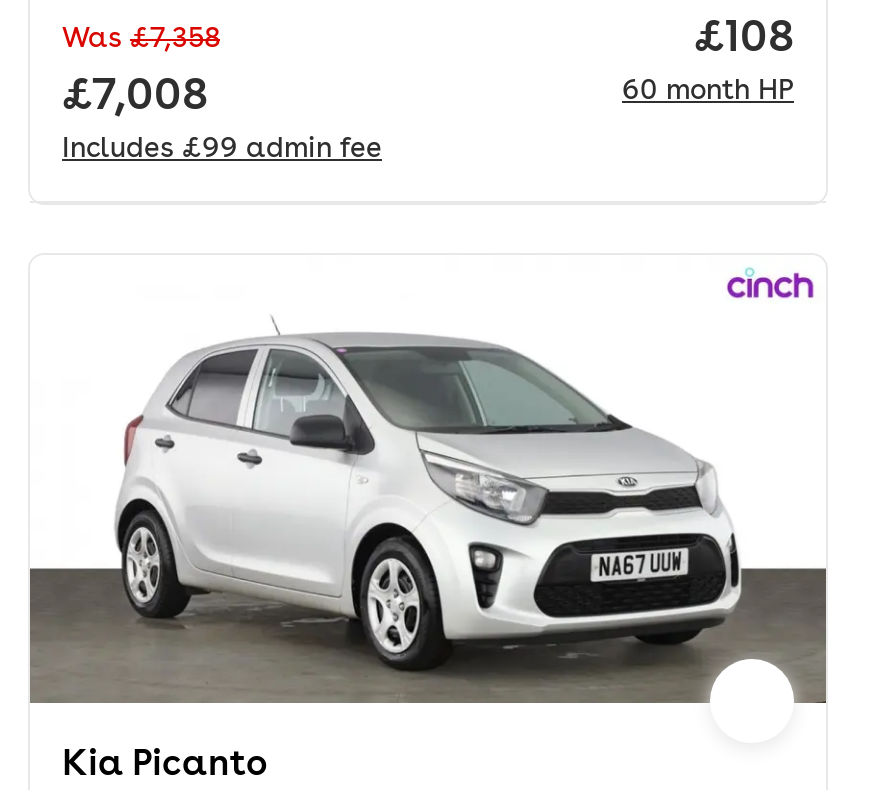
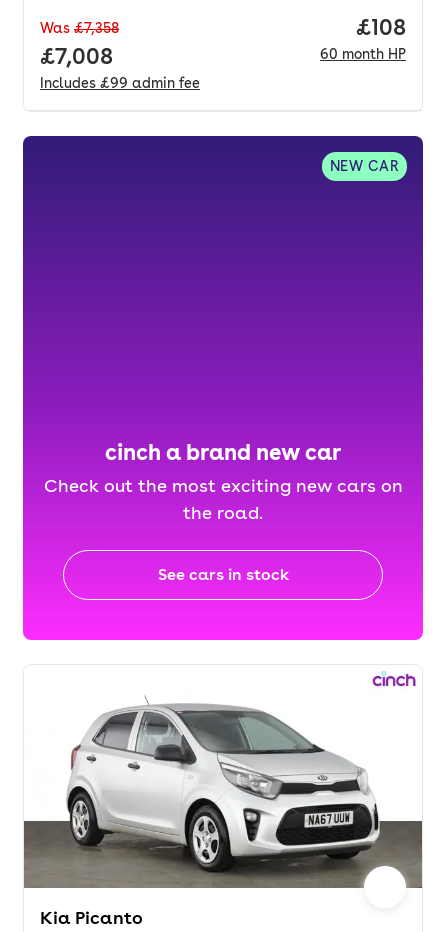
+ [image]
+ NEW CAR

+ cinch a brand new car
+ Check out the most exciting new cars on
+ the road.
+ See cars in stock
